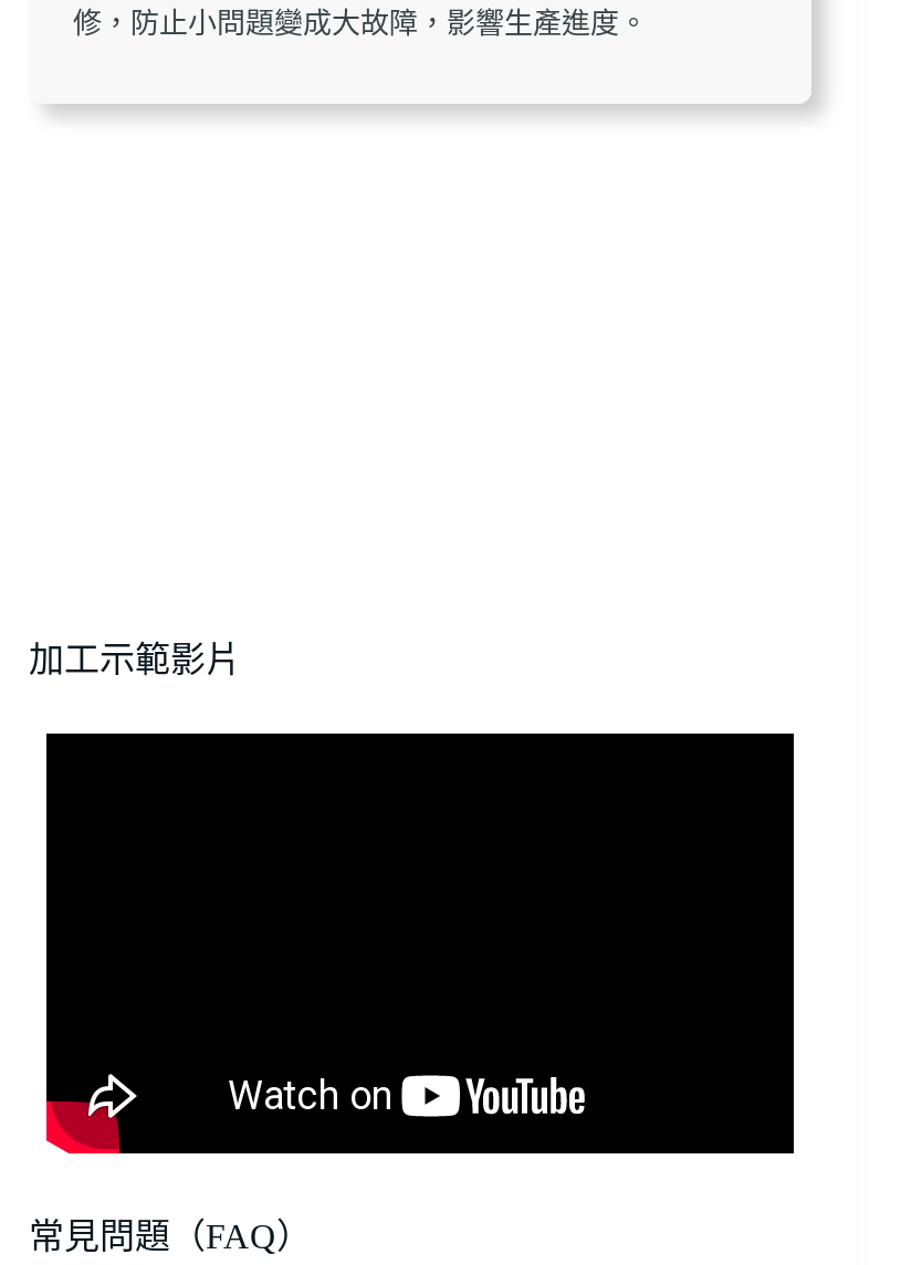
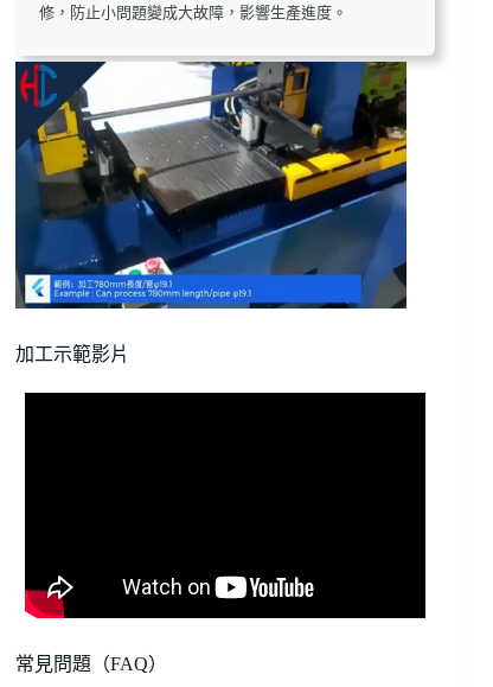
+ [image]
